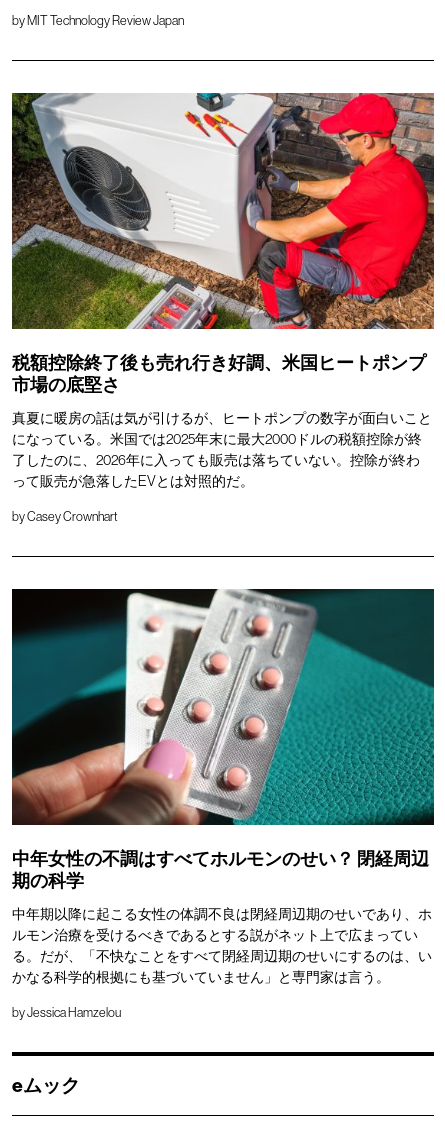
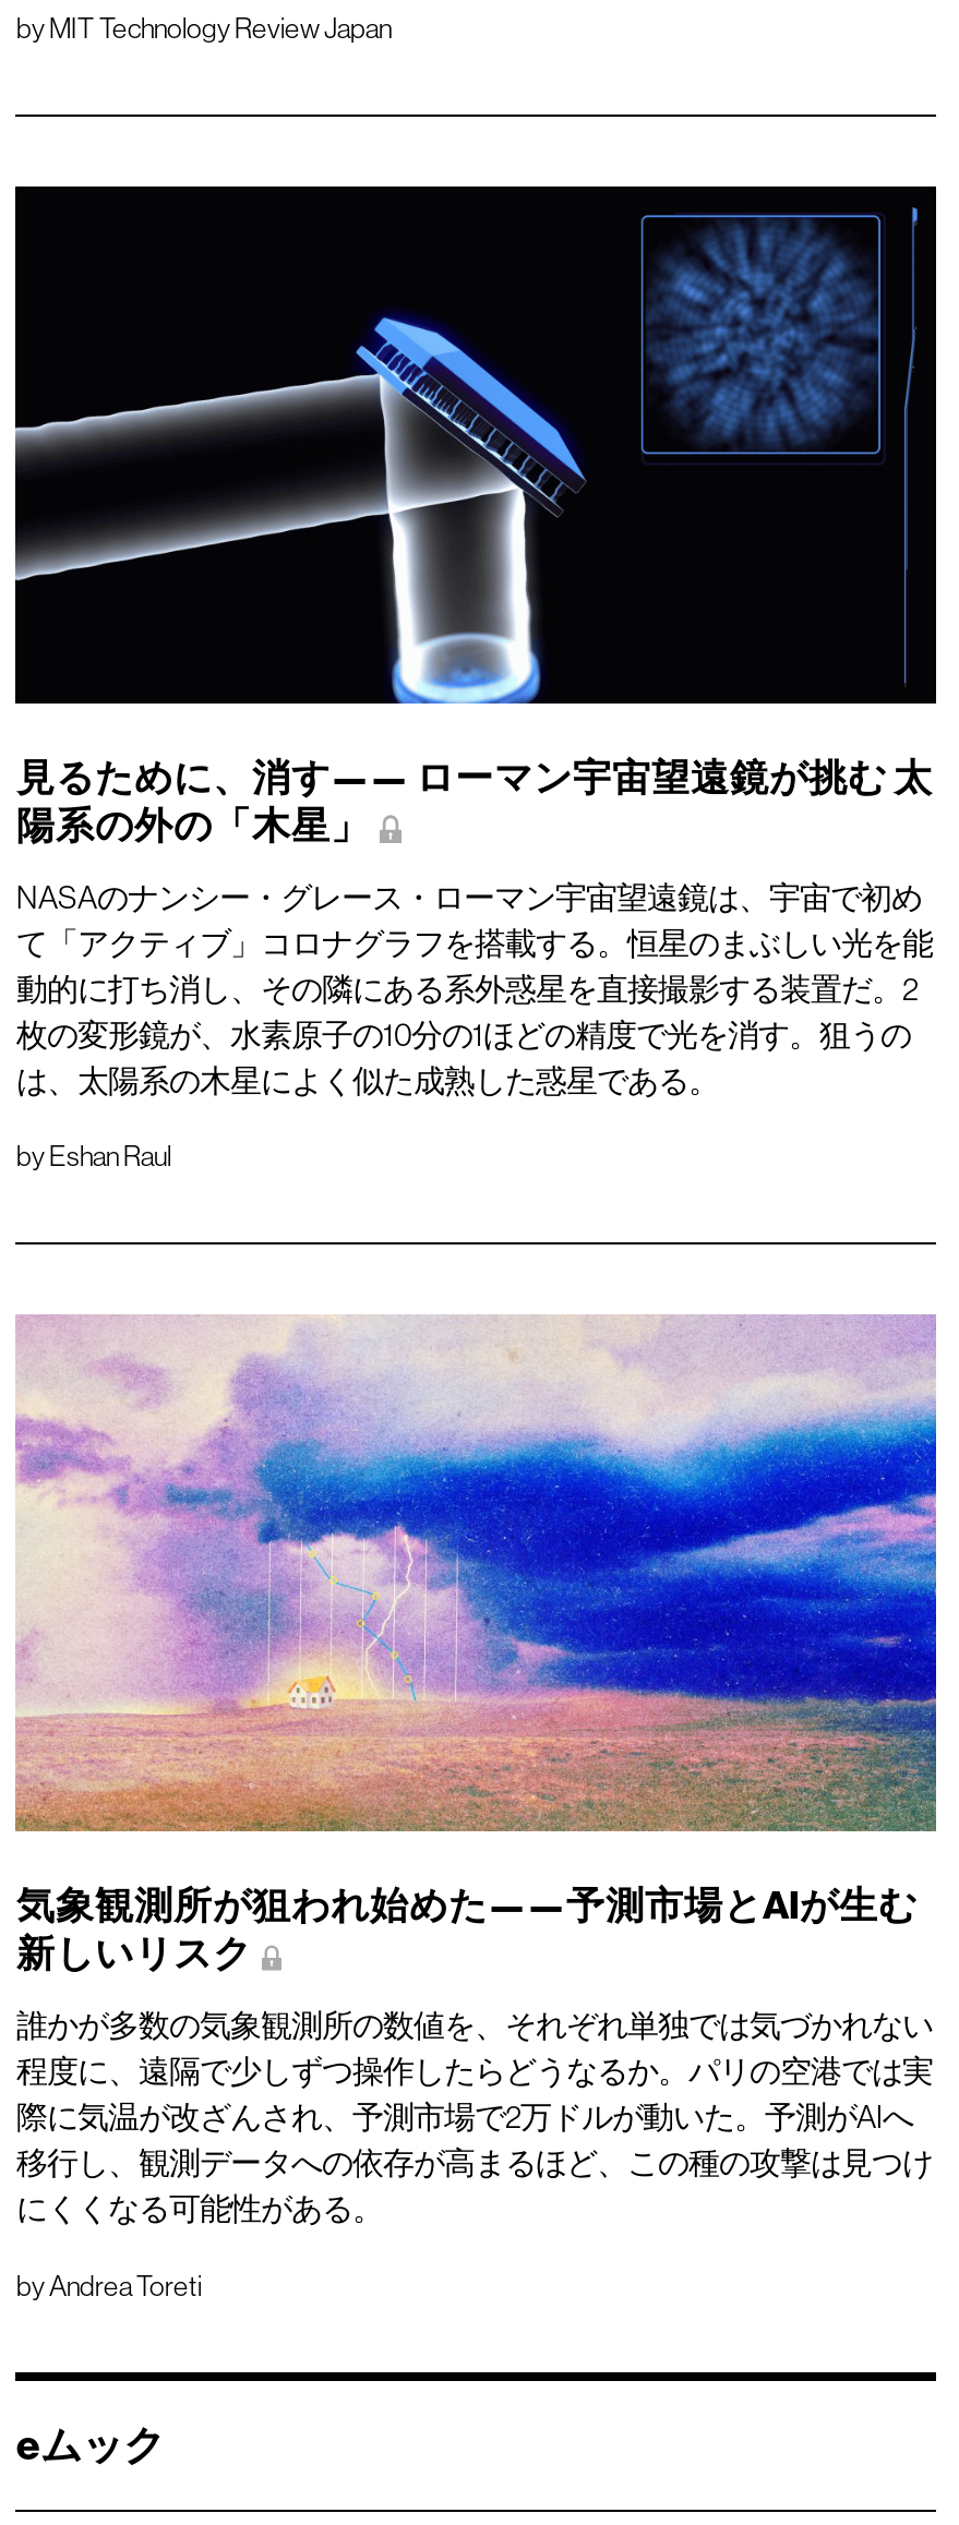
- [image]
+ [image]

- 税額控除終了後も売れ行き好調、米国ヒートポンプ
- 市場の底堅さ
+ 見るために、消す——ローマン宇宙望遠鏡が挑む太
+ 陽系の外の「木星」

- 真夏に暖房の話は気が引けるが、ヒートポンプの数字が面白いこと
- になっている。米国では2025年末に最大2000ドルの税額控除が終
- 了したのに、2026年に入っても販売は落ちていない。控除が終わ
- って販売が急落したEVとは対照的だ。
+ NASAのナンシー・グレース・ローマン宇宙望遠鏡は、宇宙で初め
+ て「アクティブ」コロナグラフを搭載する。恒星のまぶしい光を能
+ 動的に打ち消し、その隣にある系外惑星を直接撮影する装置だ。2
+ 枚の変形鏡が、水素原子の10分の1ほどの精度で光を消す。狙うの
+ は、太陽系の木星によく似た成熟した惑星である。

- byCasey Crownhart
+ byEshan Raul

- [image]
- 中年女性の不調はすべてホルモンのせい？ 閉経周辺
- 期の科学
+ [image]
+ 気象観測所が狙われ始めた——予測市場とAIが生む
+ 新しいリスク

- 中年期以降に起こる女性の体調不良は閉経周辺期のせいであり、ホ
- ルモン治療を受けるべきであるとする説がネット上で広まってい
- る。だが、「不快なことをすべて閉経周辺期のせいにするのは、い
- かなる科学的根拠にも基づいていません」と専門家は言う。
+ 誰かが多数の気象観測所の数値を、それぞれ単独では気づかれない
+ 程度に、遠隔で少しずつ操作したらどうなるか。パリの空港では実
+ 際に気温が改ざんされ、予測市場で2万ドルが動いた。予測がAIへ
+ 移行し、観測データへの依存が高まるほど、この種の攻撃は見つけ
+ にくくなる可能性がある。

- byJessica Hamzelou
+ byAndrea Toreti
